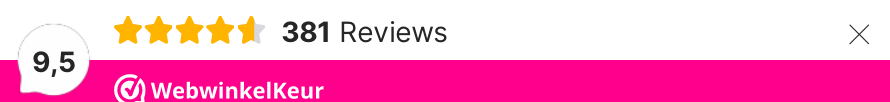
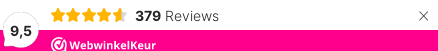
- 381 Reviews
+ 379 Reviews
